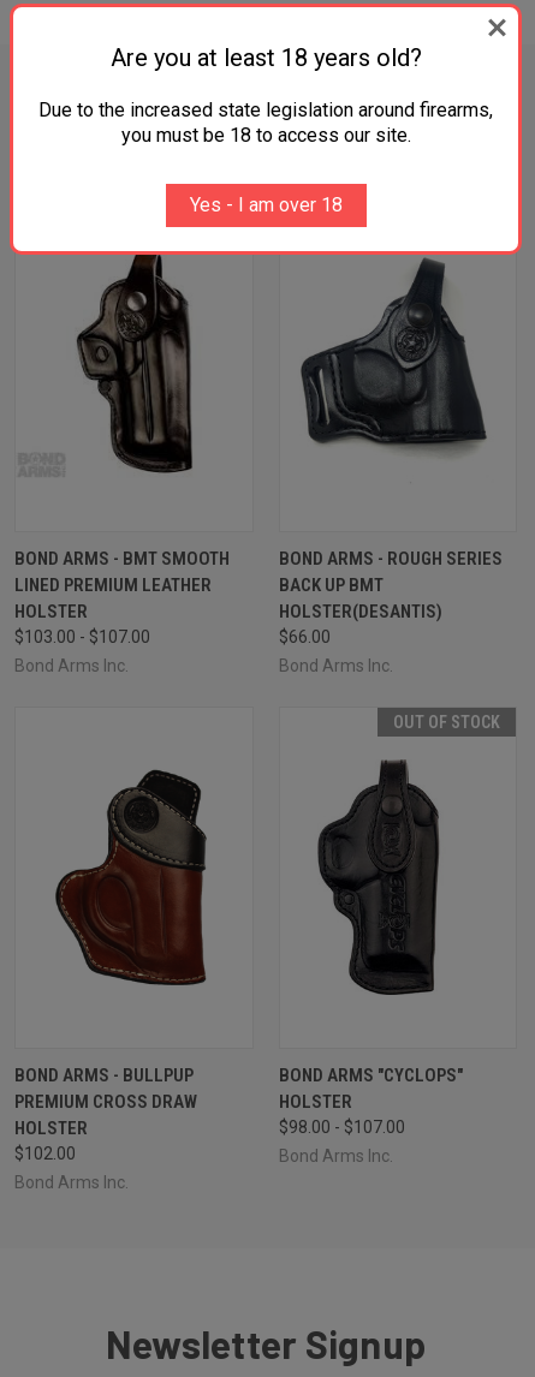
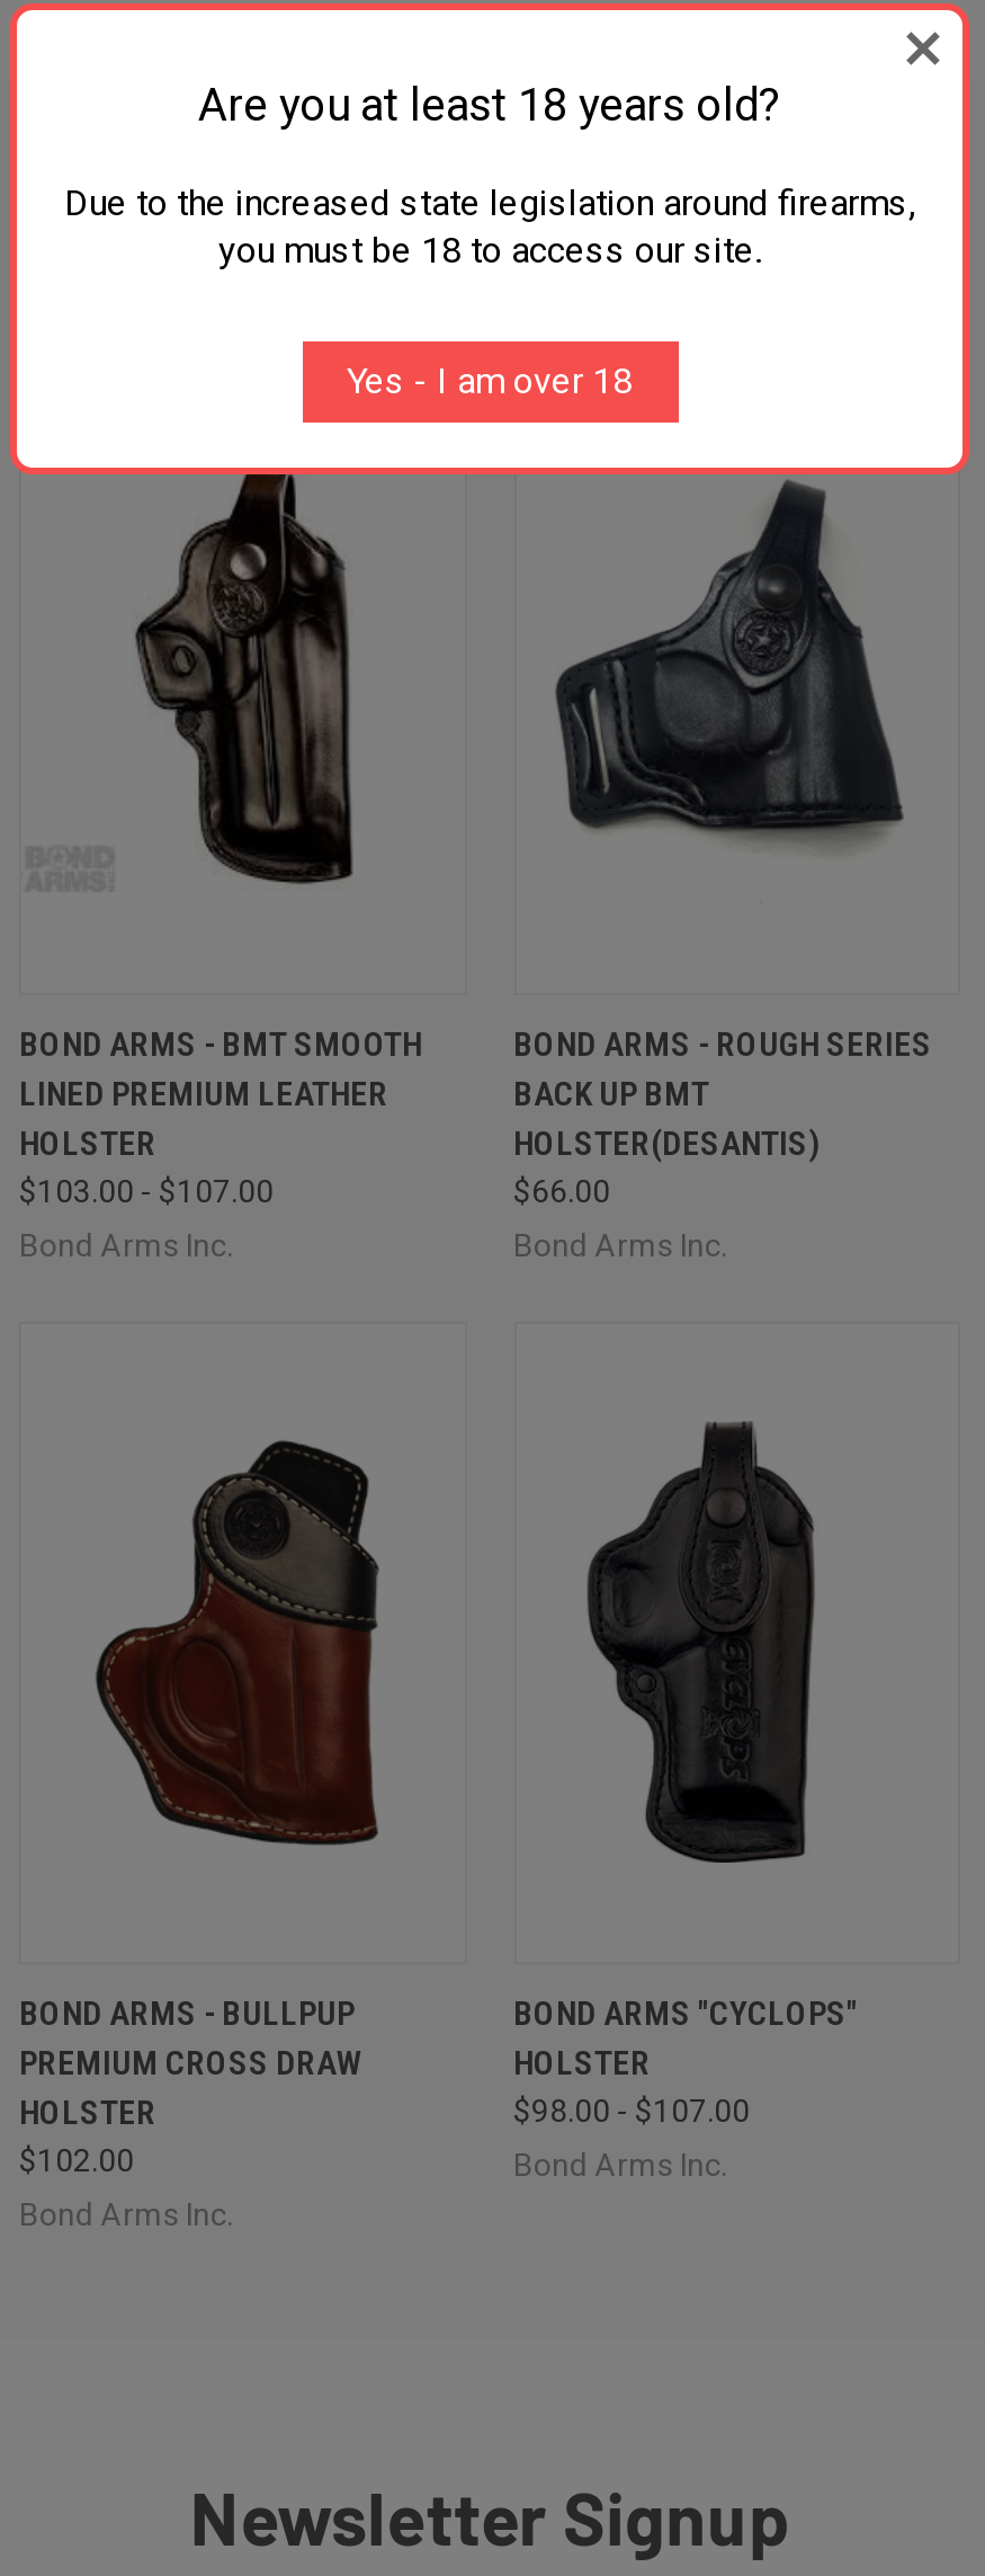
- OUT OF STOCK
